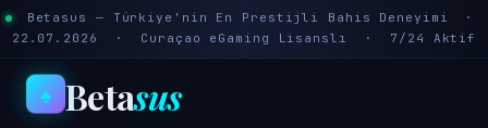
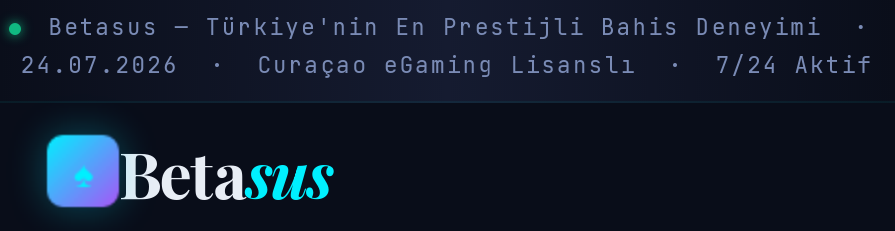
- 22.07.2026 · Curaçao eGaming Lisanslı · 7/24 Aktif
+ 24.07.2026 · Curaçao eGaming Lisanslı · 7/24 Aktif
